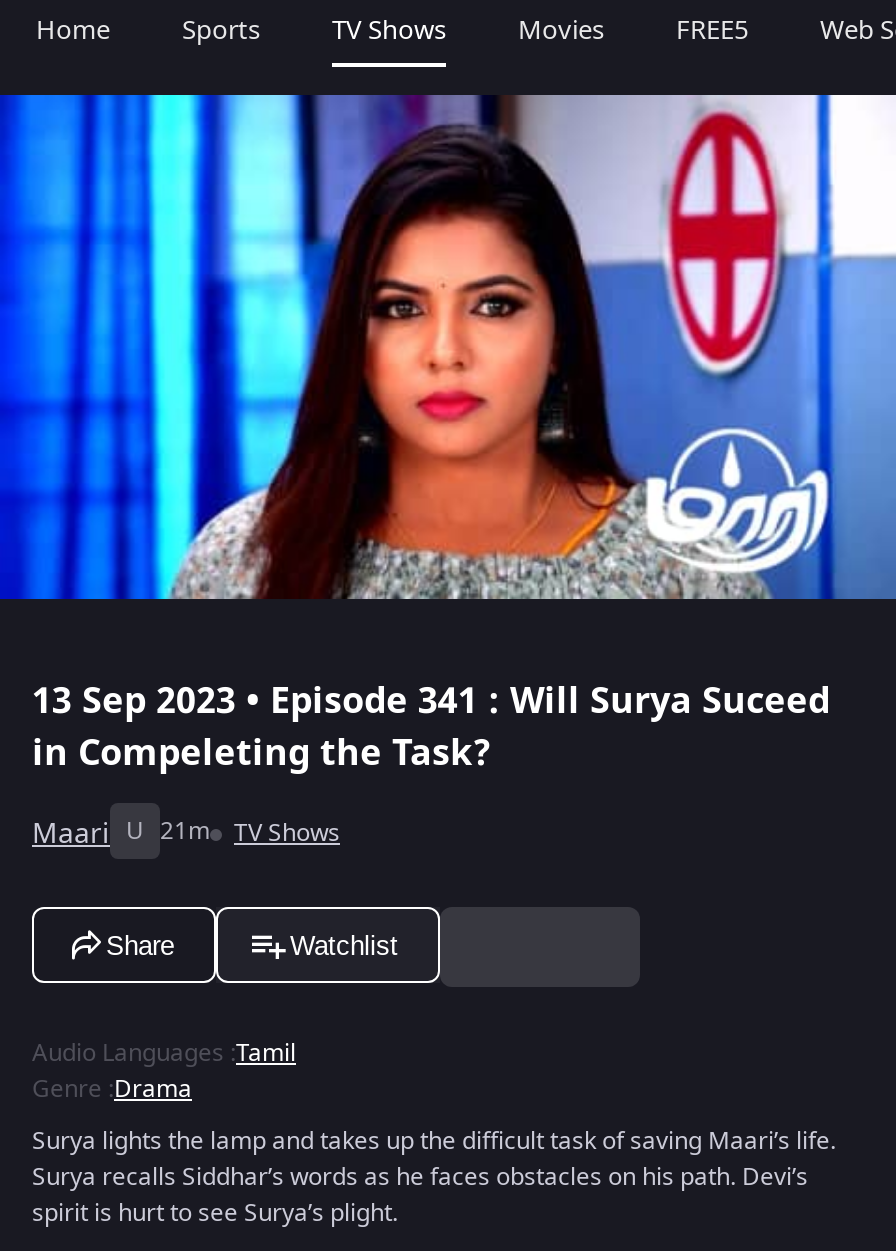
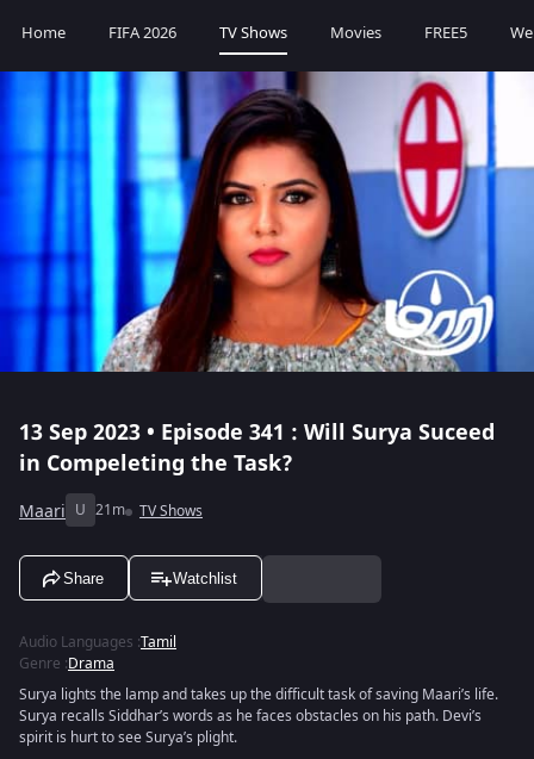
- Sports
+ FIFA 2026
